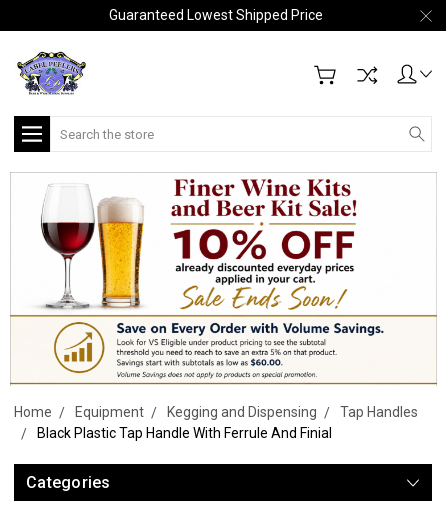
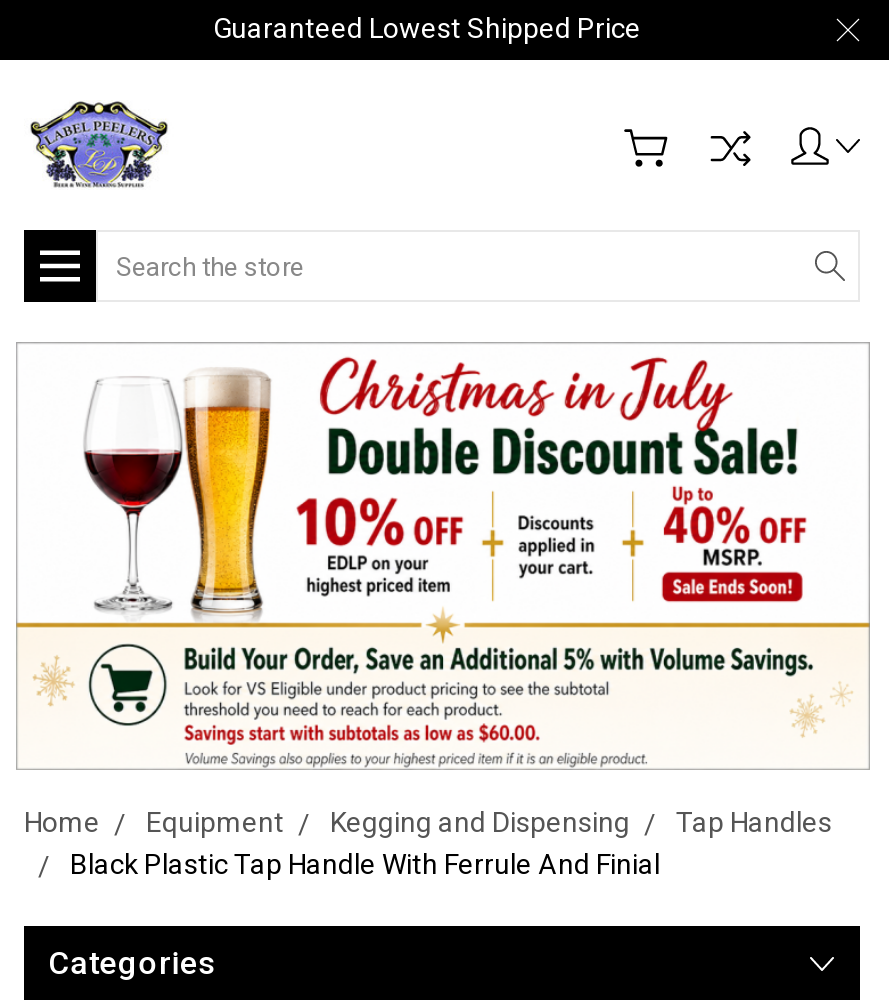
- [image]
+ [image]
